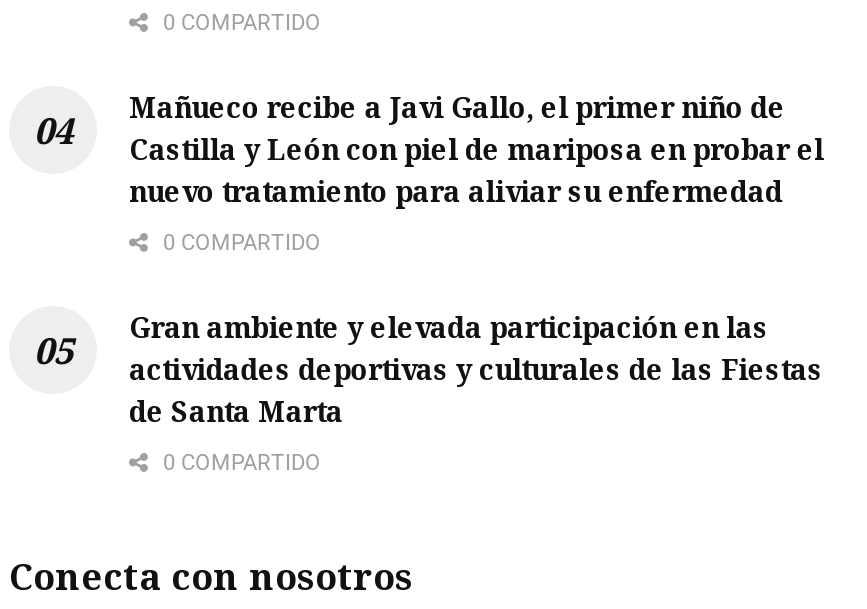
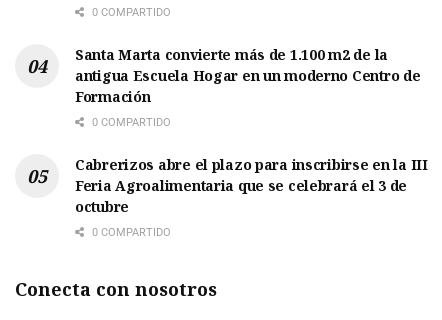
- Mañueco recibe a Javi Gallo, el primer niño de
- Castilla y León con piel de mariposa en probar el
- nuevo tratamiento para aliviar su enfermedad
+ Santa Marta convierte más de 1.100 m2 de la
+ antigua Escuela Hogar en un moderno Centro de
+ Formación

- Gran ambiente y elevada participación en las
- actividades deportivas y culturales de las Fiestas
- de Santa Marta
+ Cabrerizos abre el plazo para inscribirse en la III
+ Feria Agroalimentaria que se celebrará el 3 de
+ octubre
